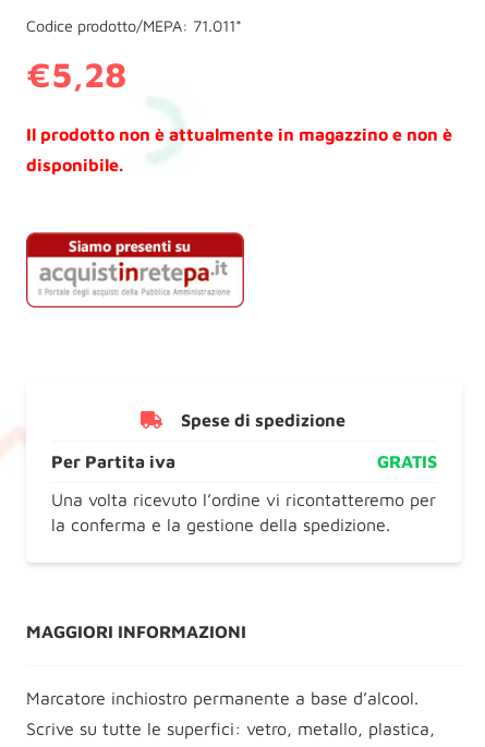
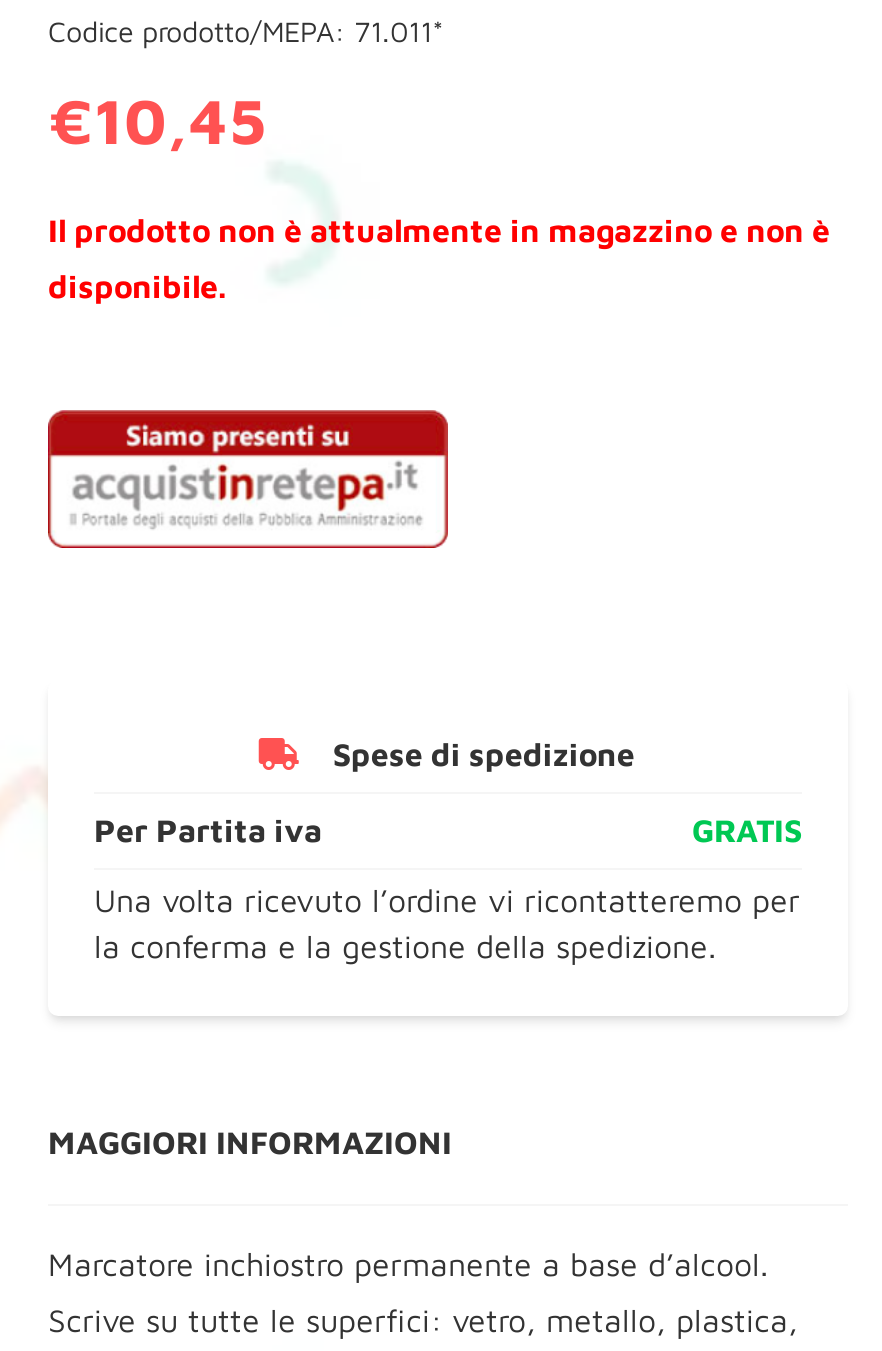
- €5,28
+ €10,45
